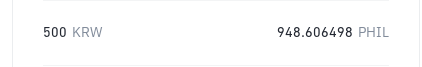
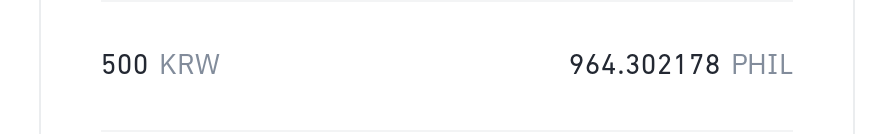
- 948.606498 PHIL
+ 964.302178 PHIL
